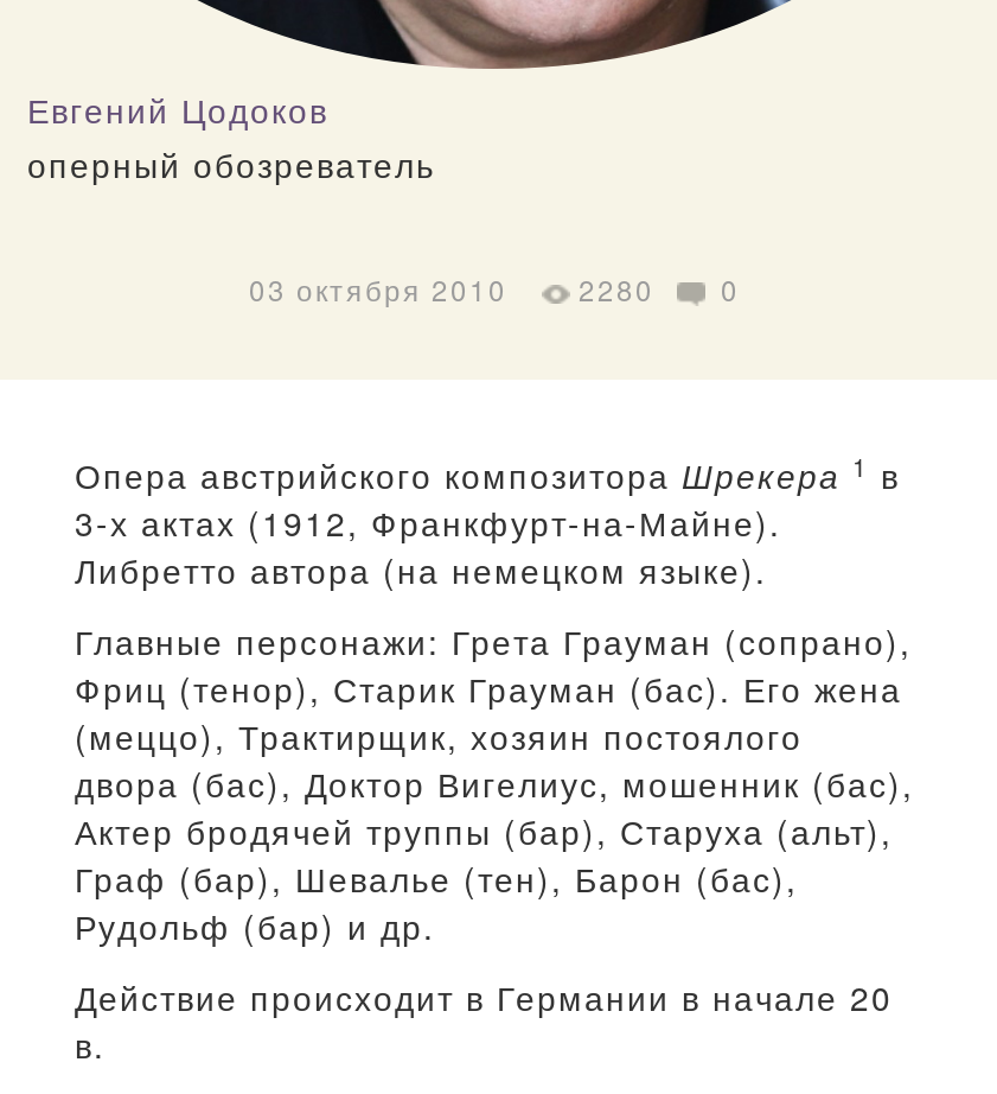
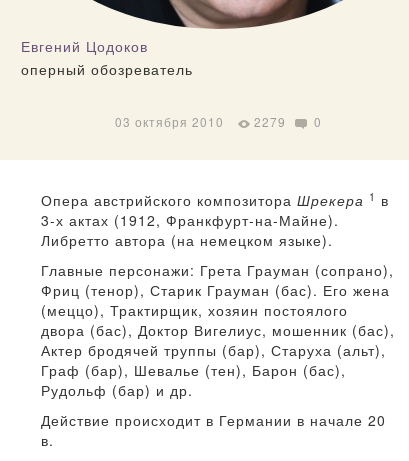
- 03 октября 2010 2280 0
+ 03 октября 2010 2279 0
